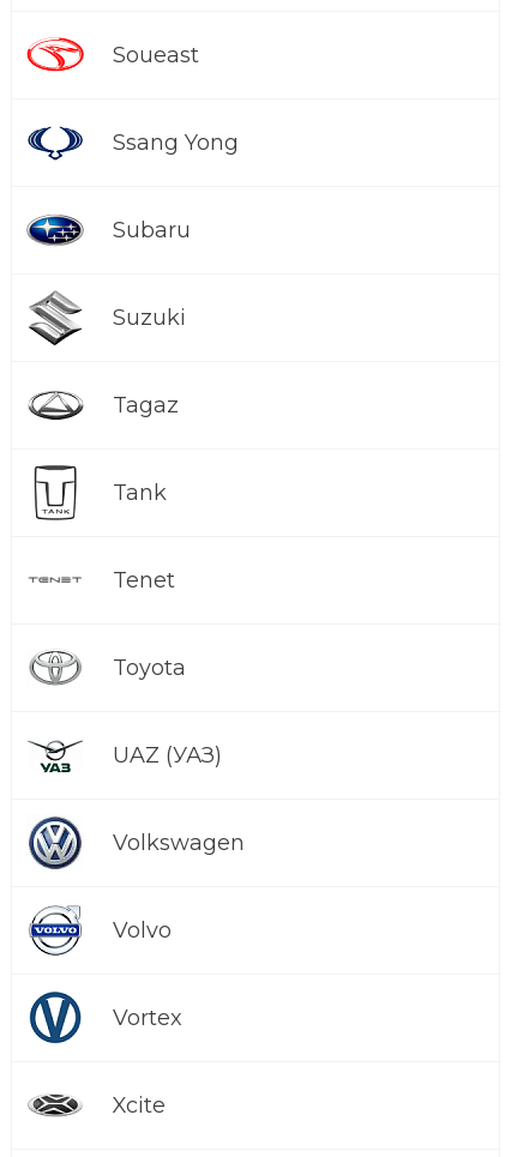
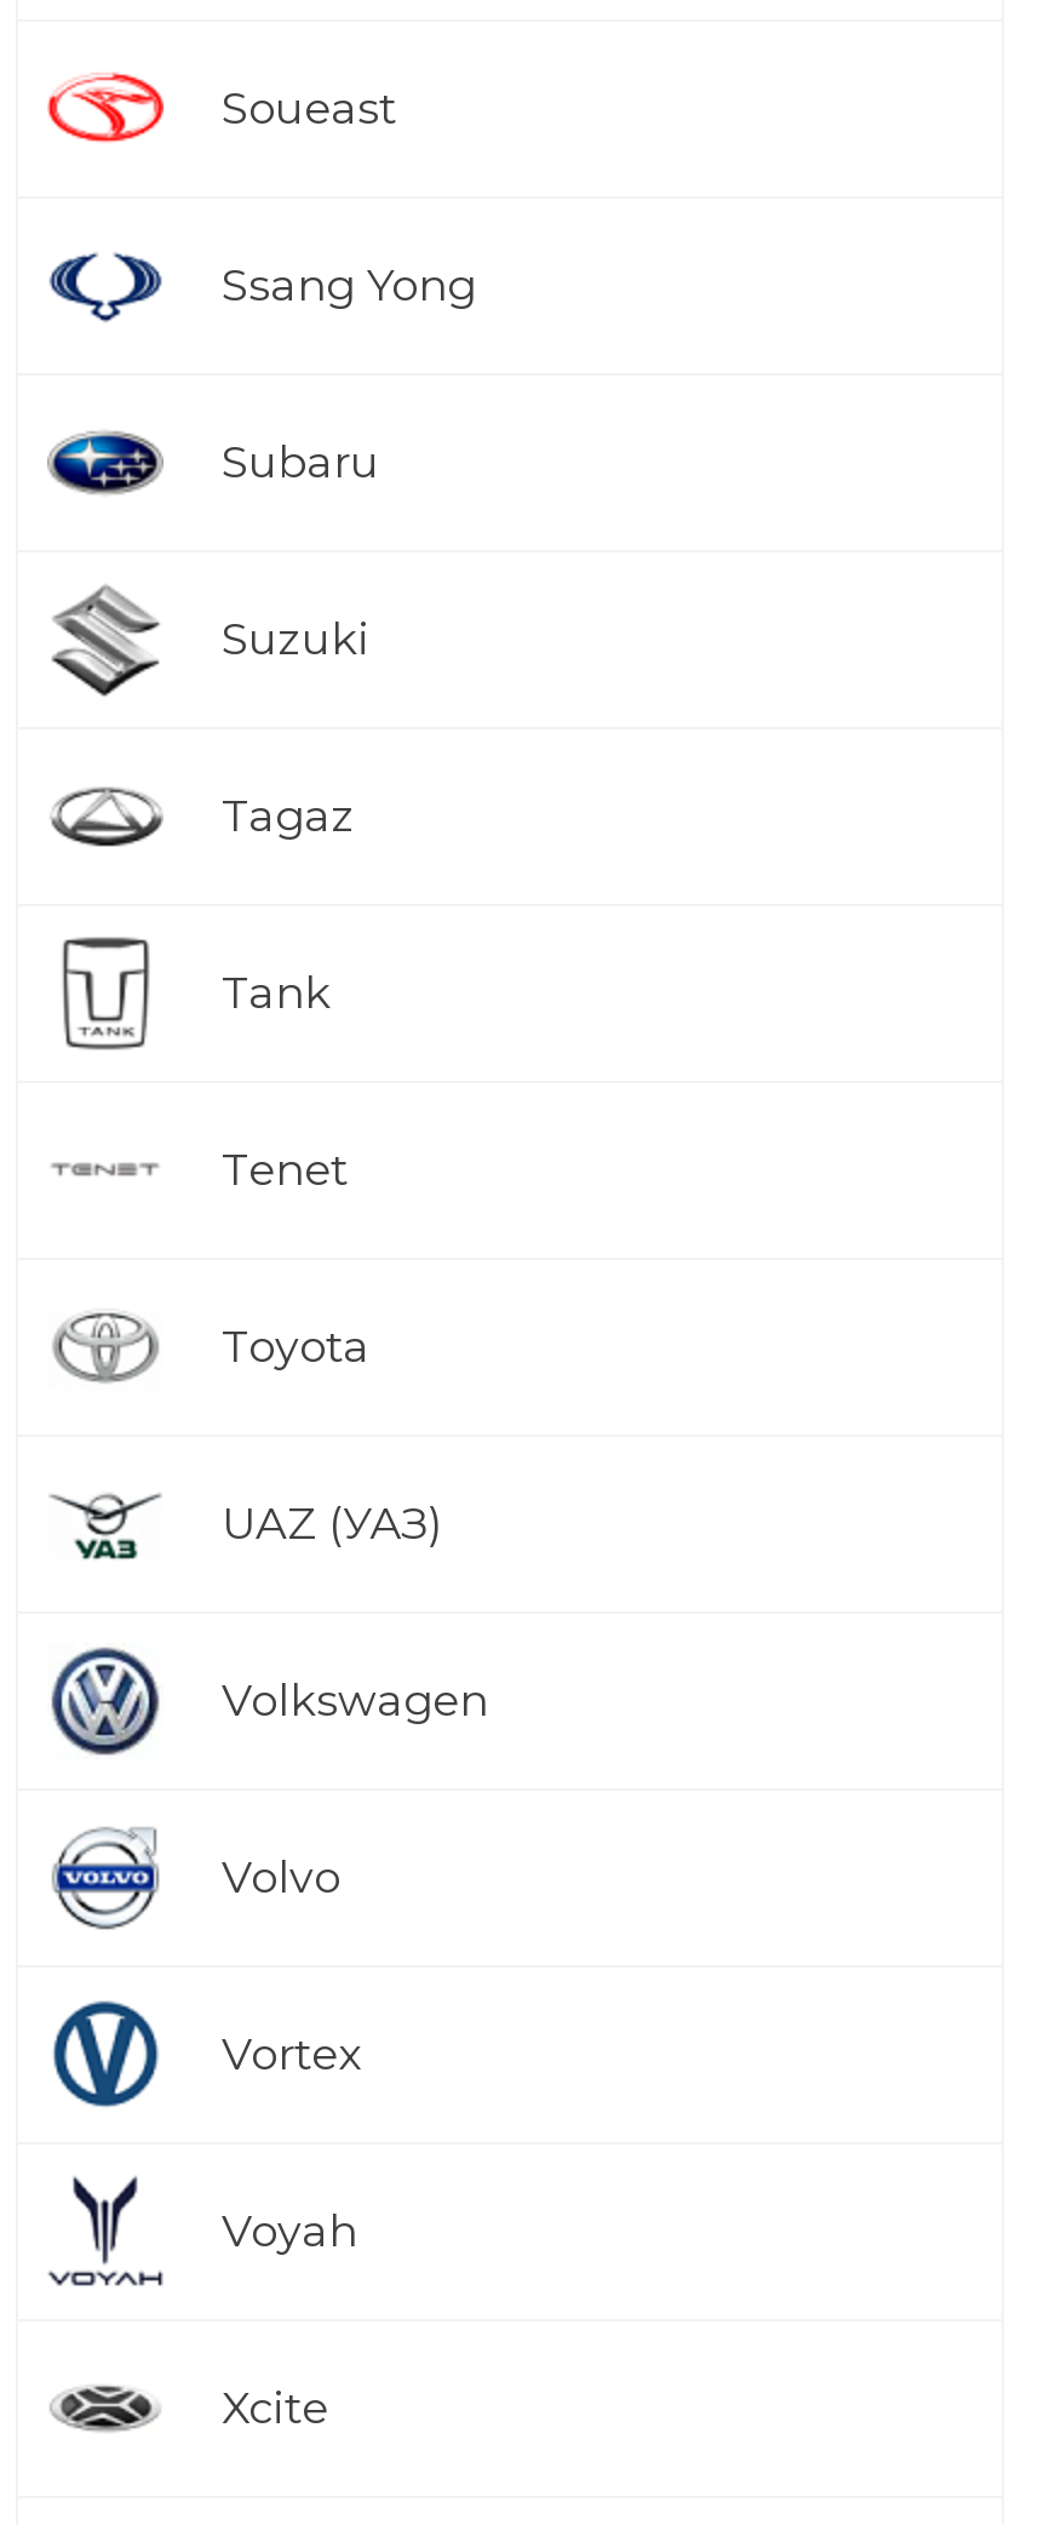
+ [image]
+ Voyah
